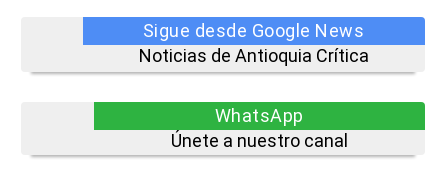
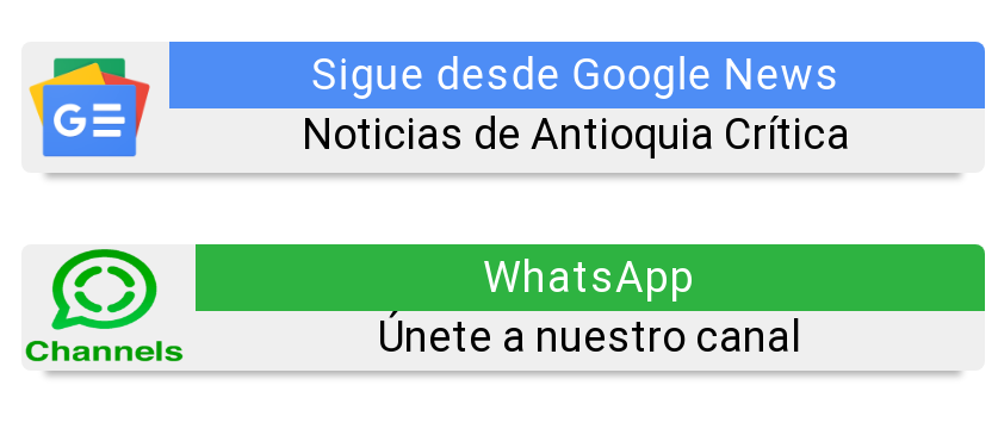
+ [image]

+ [image]
